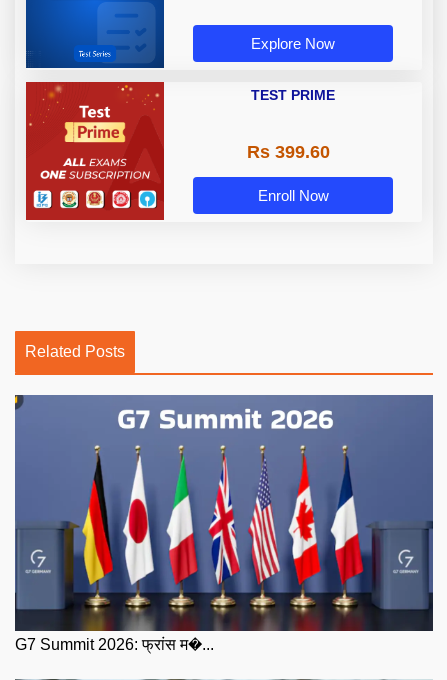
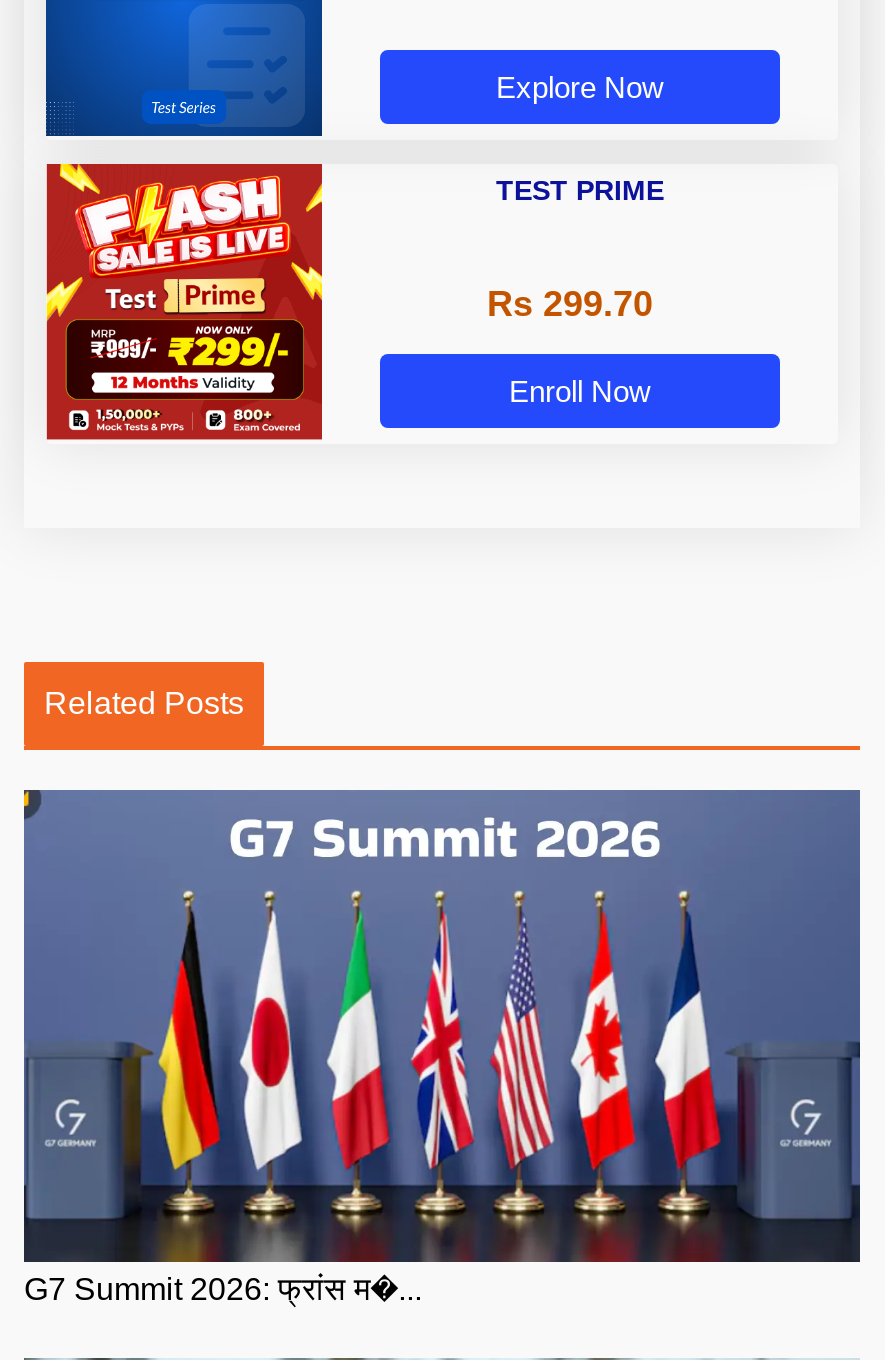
- [image]
+ [image]

- Rs 399.60
+ Rs 299.70
